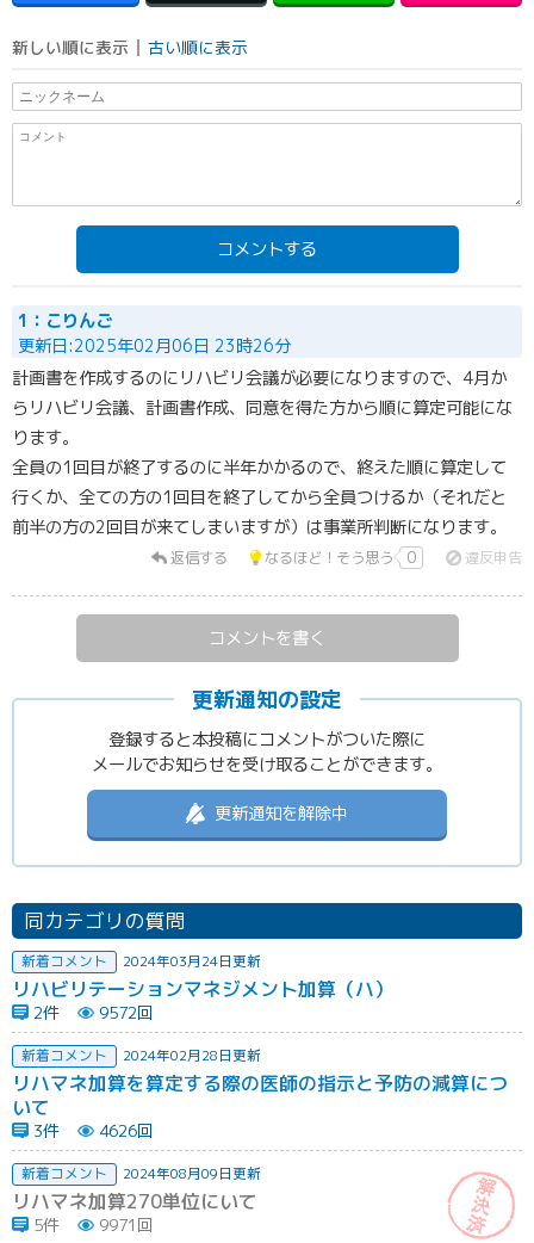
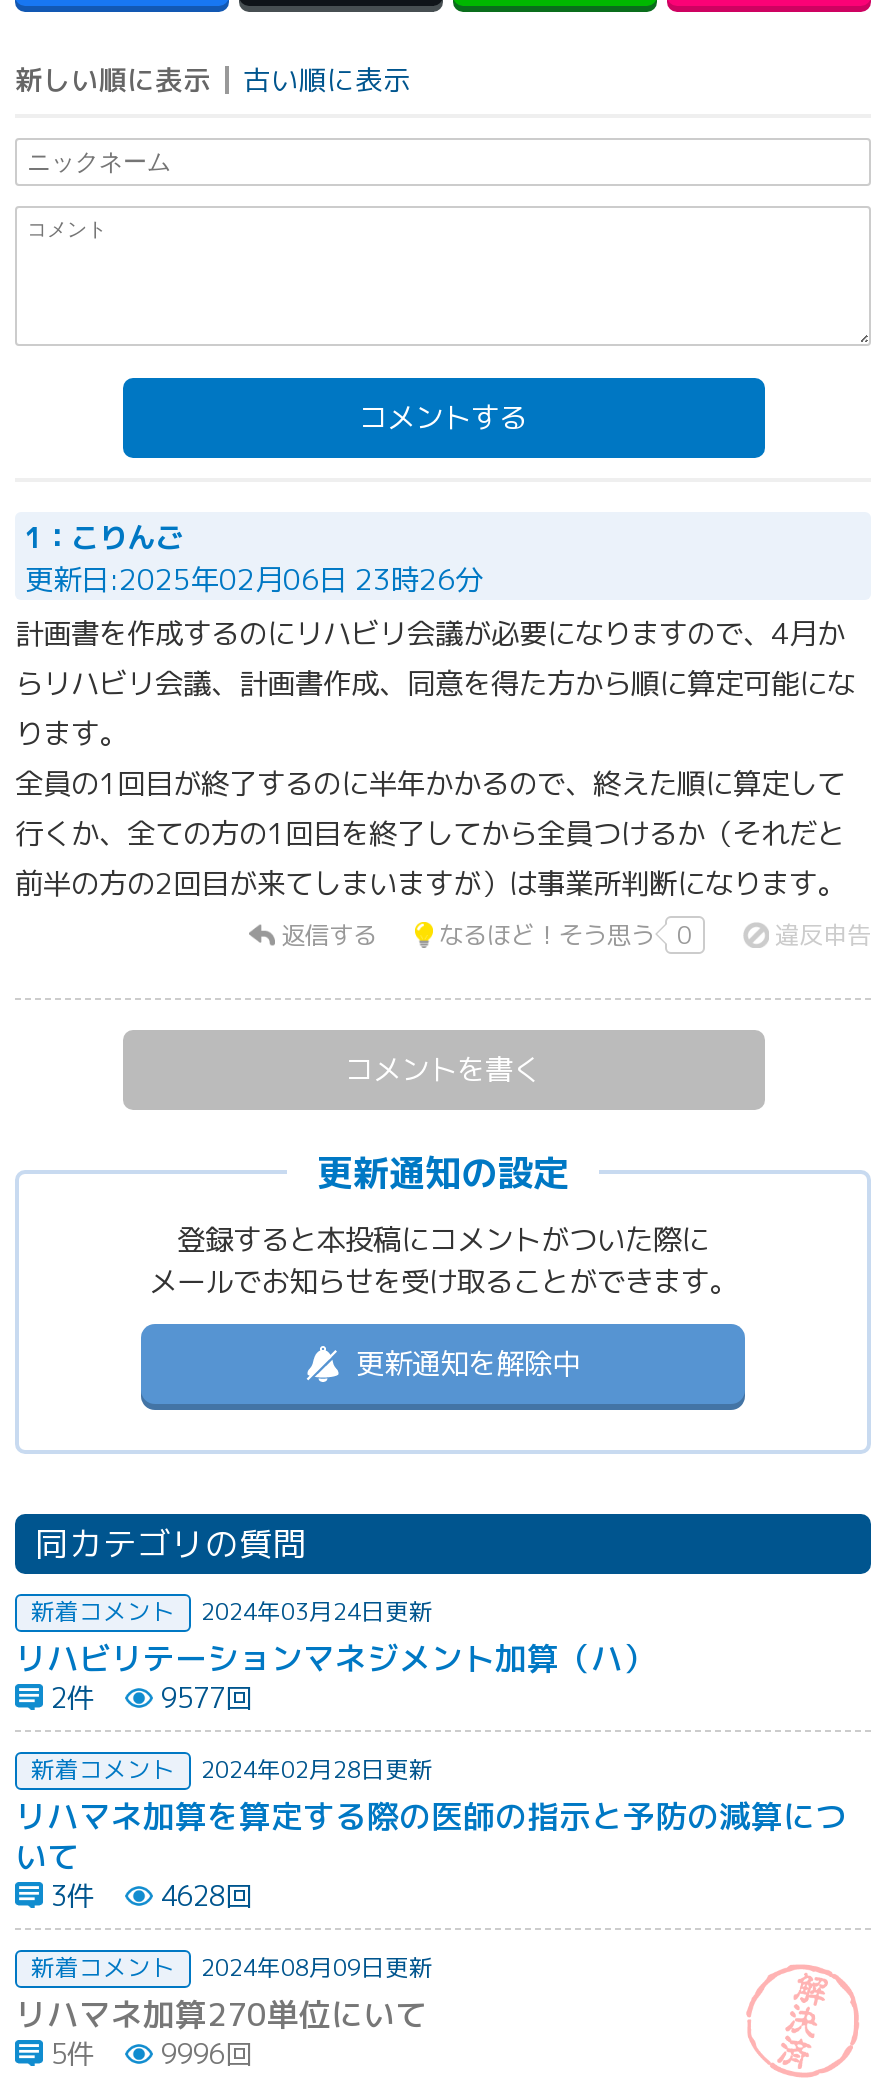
- 2件 9572回
+ 2件 9577回

- 3件 4626回
+ 3件 4628回

- 5件 9971回
+ 5件 9996回
